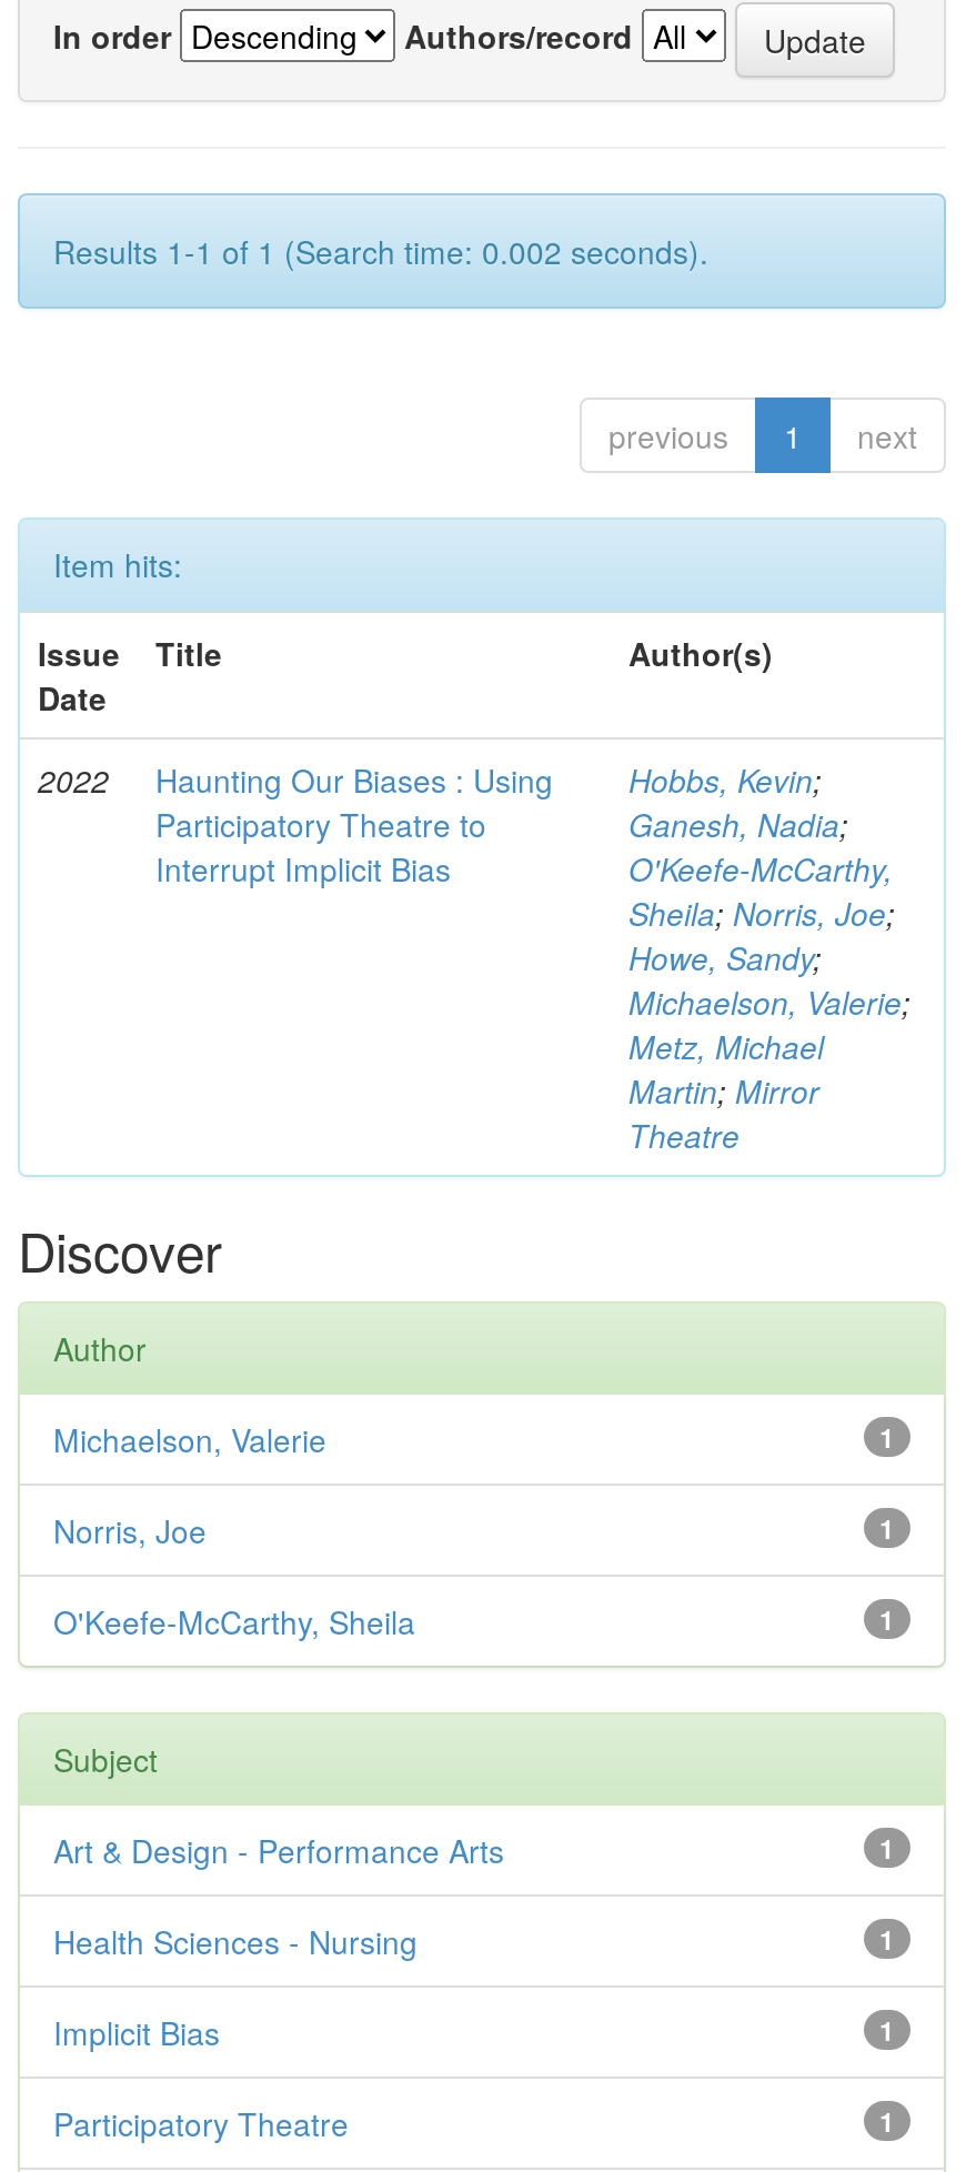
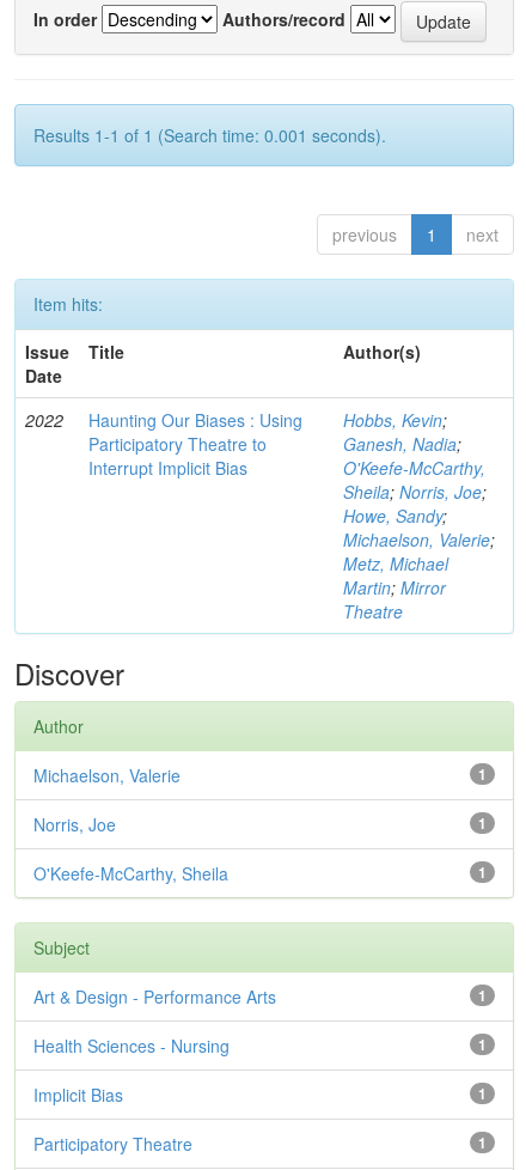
- Results 1-1 of 1 (Search time: 0.002 seconds).
+ Results 1-1 of 1 (Search time: 0.001 seconds).
